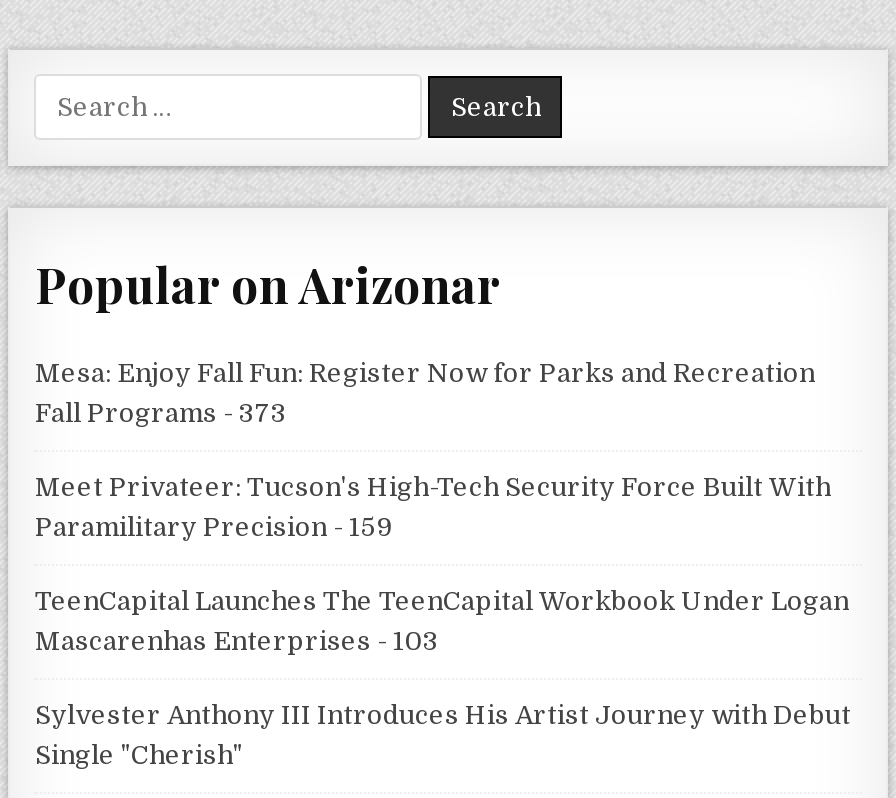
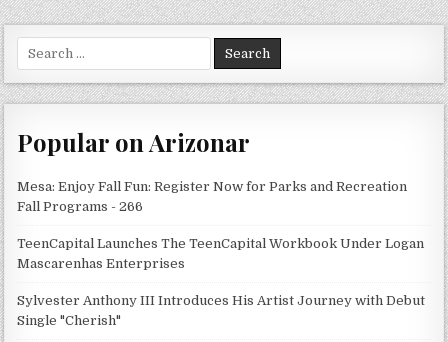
- Fall Programs - 373
- Meet Privateer: Tucson's High-Tech Security Force Built With
- Paramilitary Precision - 159
+ Fall Programs - 266

- Mascarenhas Enterprises - 103
+ Mascarenhas Enterprises
